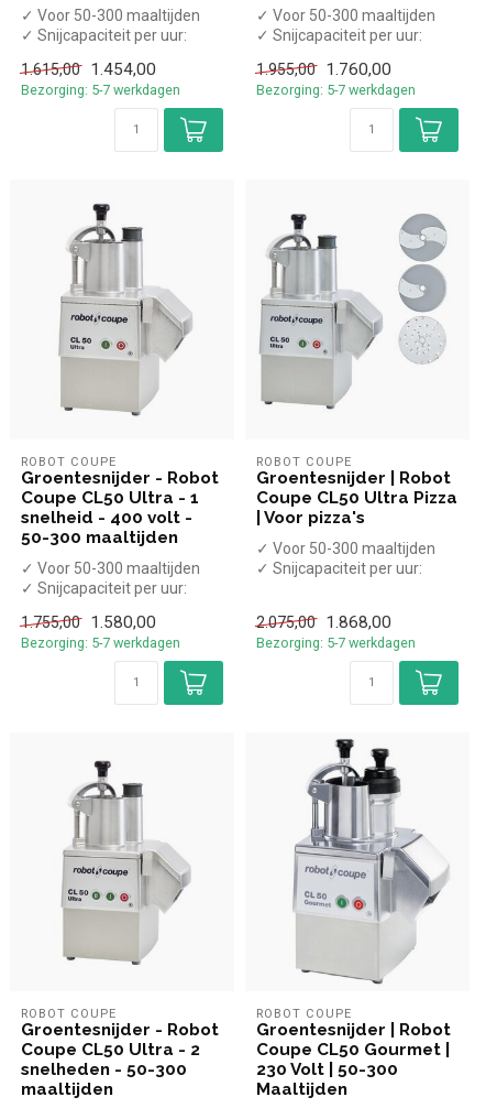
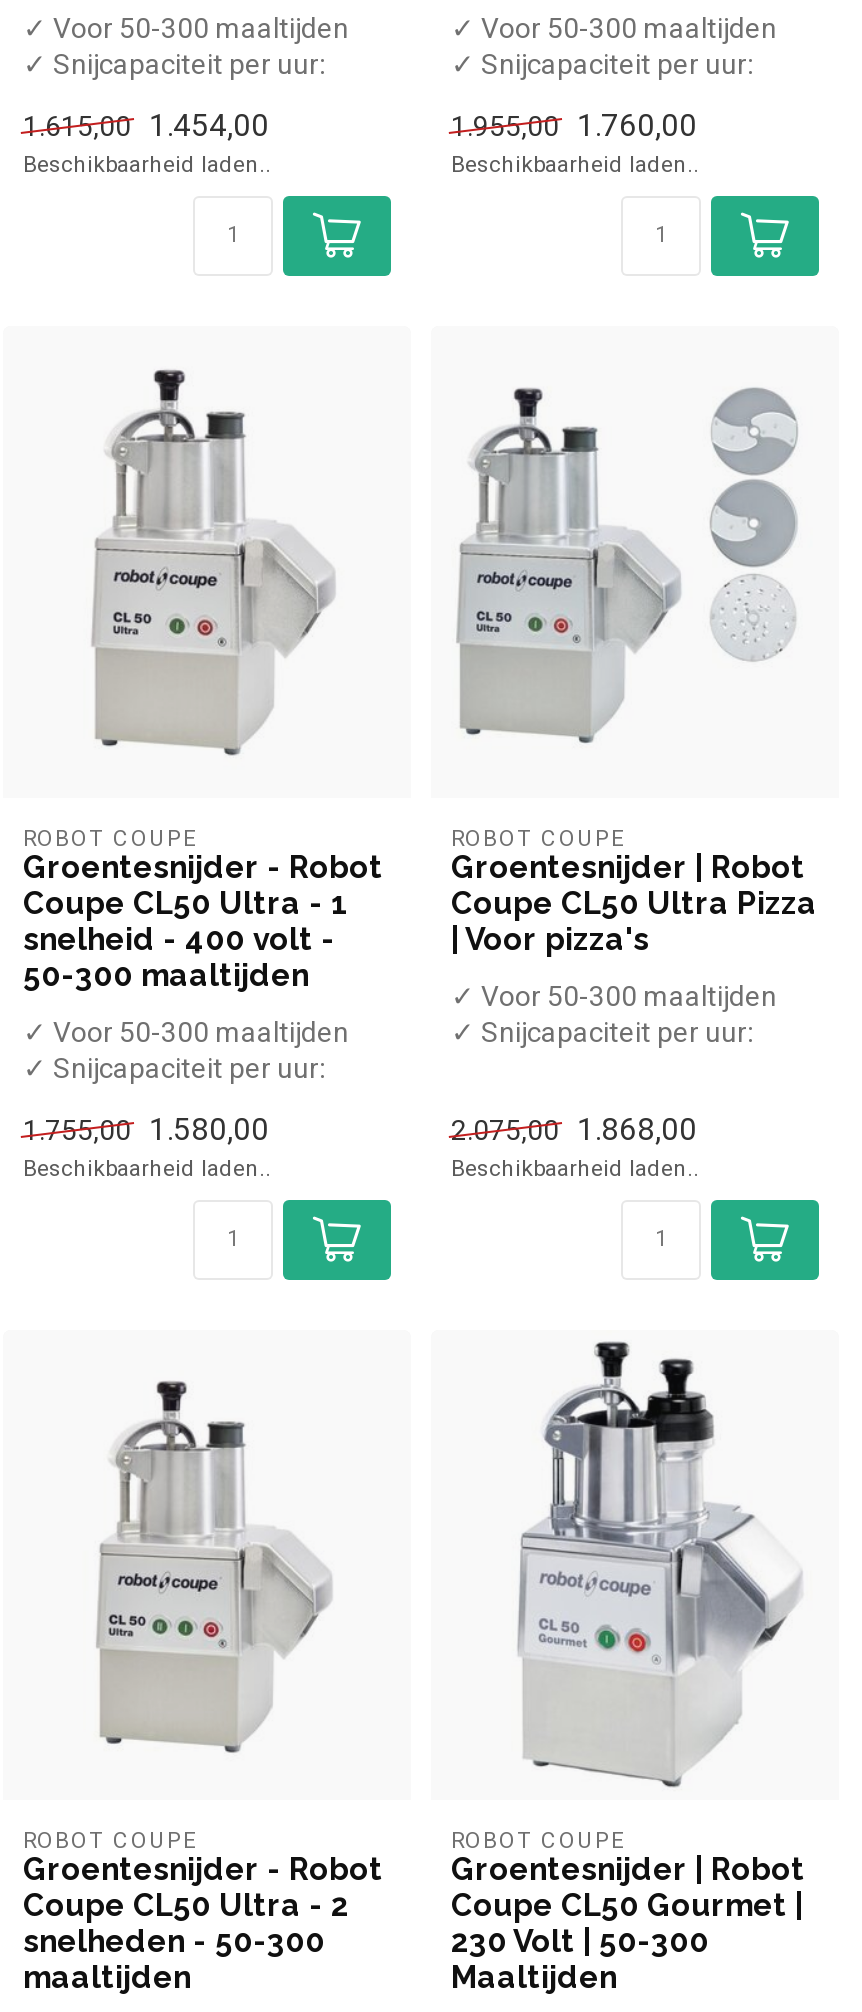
- Bezorging: 5-7 werkdagen
+ Beschikbaarheid laden..

- Bezorging: 5-7 werkdagen
+ Beschikbaarheid laden..

- Bezorging: 5-7 werkdagen
+ Beschikbaarheid laden..

- Bezorging: 5-7 werkdagen
+ Beschikbaarheid laden..
